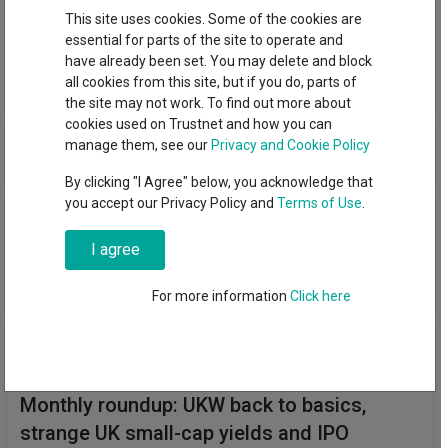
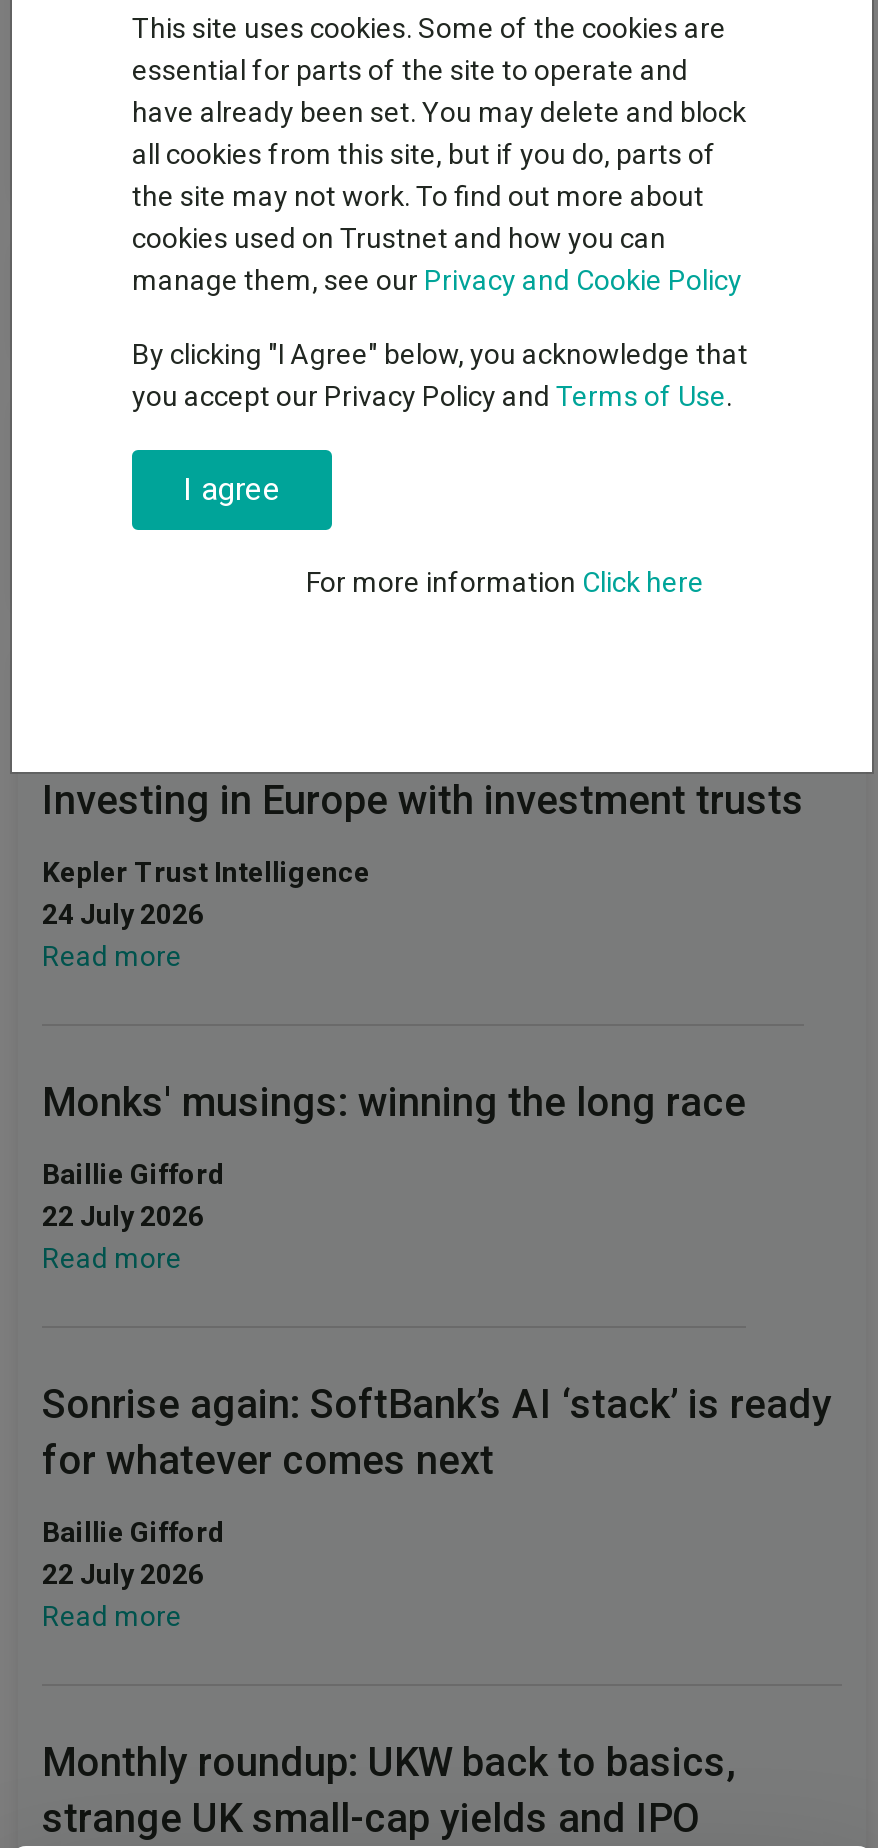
+ Investing in Europe with investment trusts
+ Kepler Trust Intelligence
+ 24 July 2026
+ Read more
+ Monks' musings: winning the long race
+ Baillie Gifford
+ 22 July 2026
+ Read more
+ Sonrise again: SoftBank’s AI ‘stack’ is ready
+ for whatever comes next
+ Baillie Gifford
+ 22 July 2026
+ Read more
